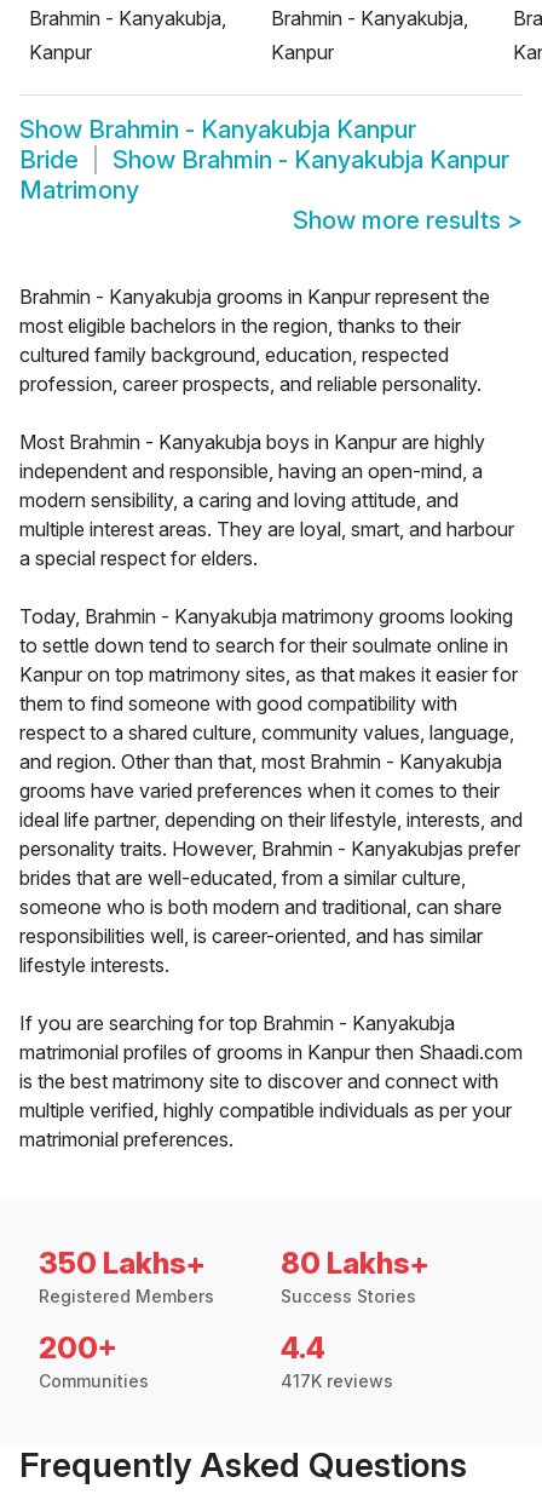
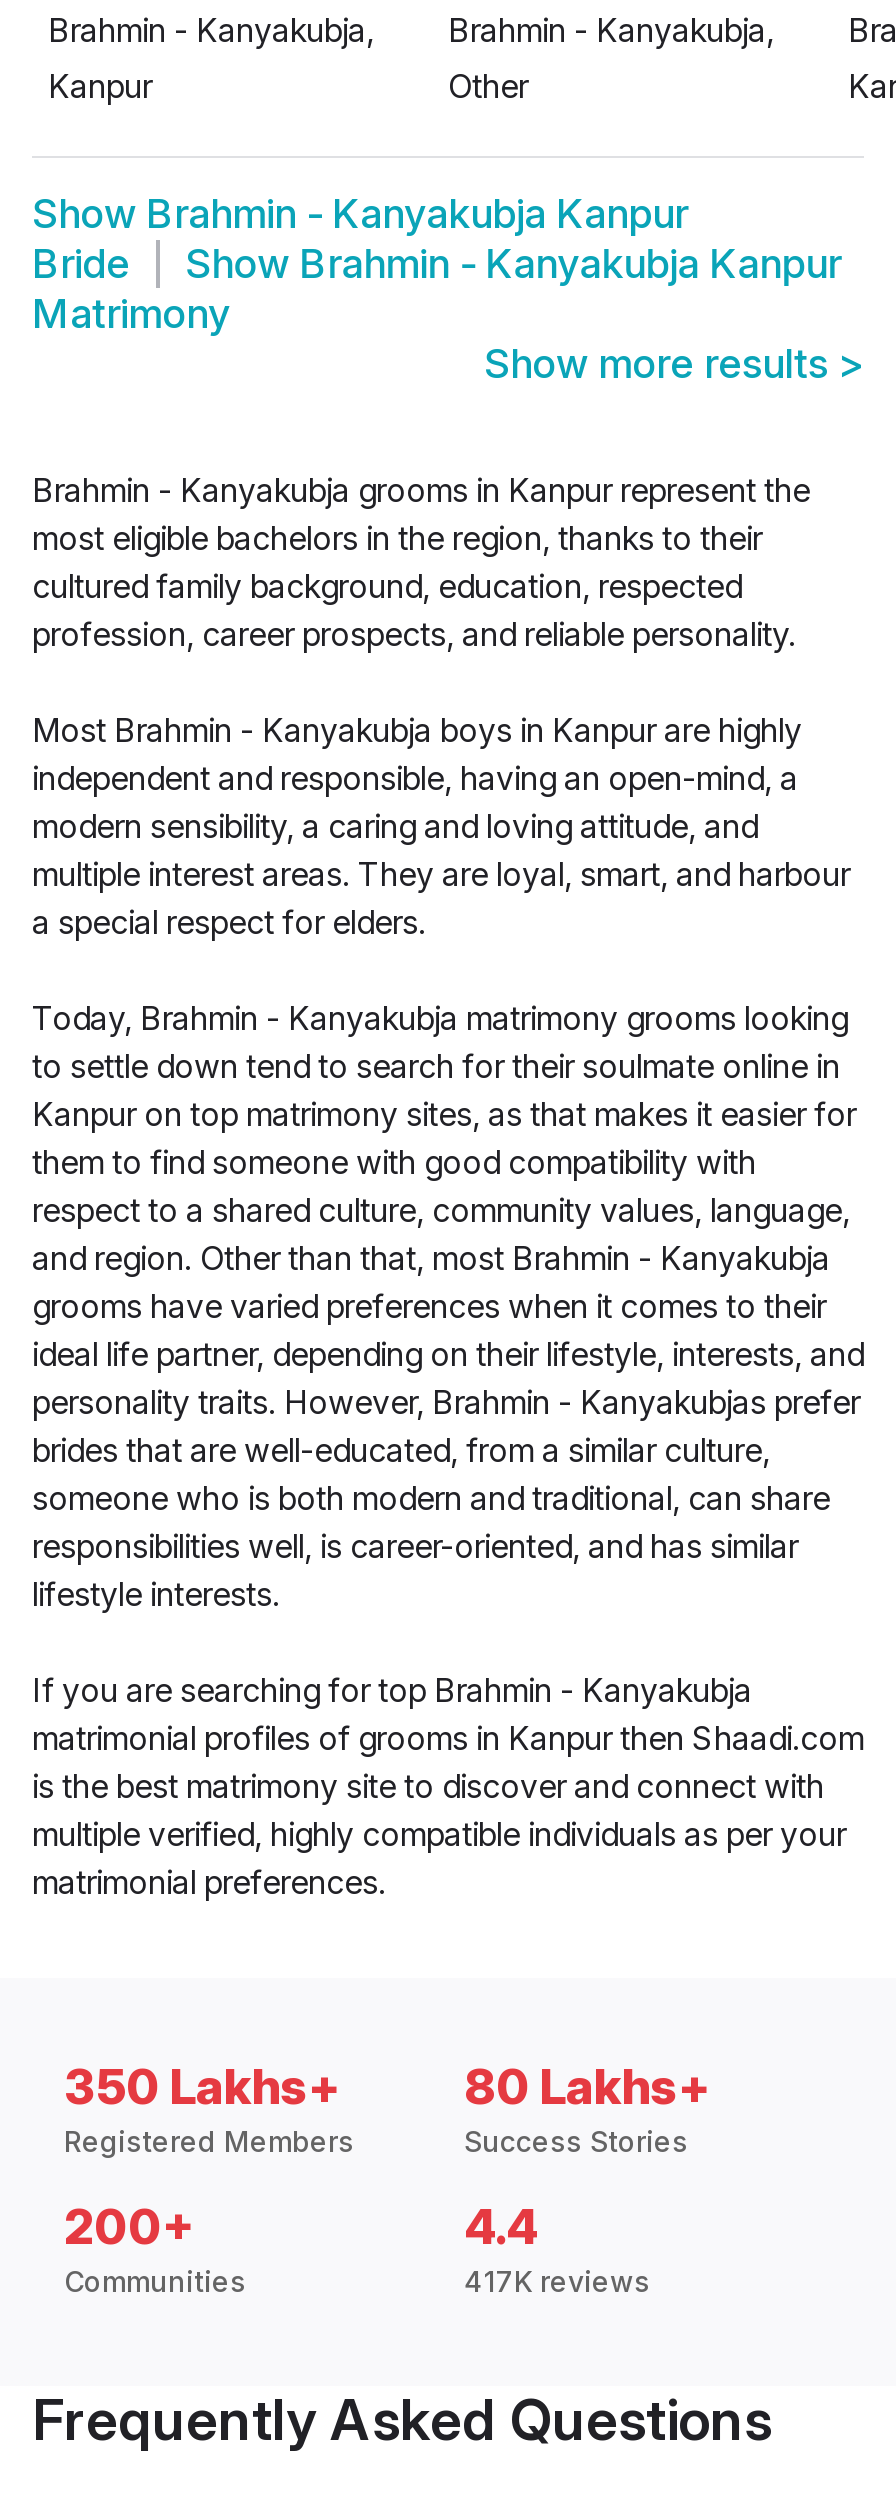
- Kanpur
+ Other
